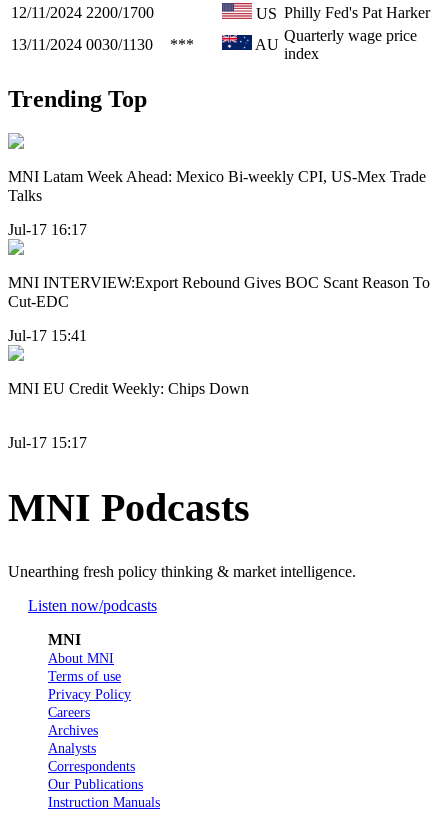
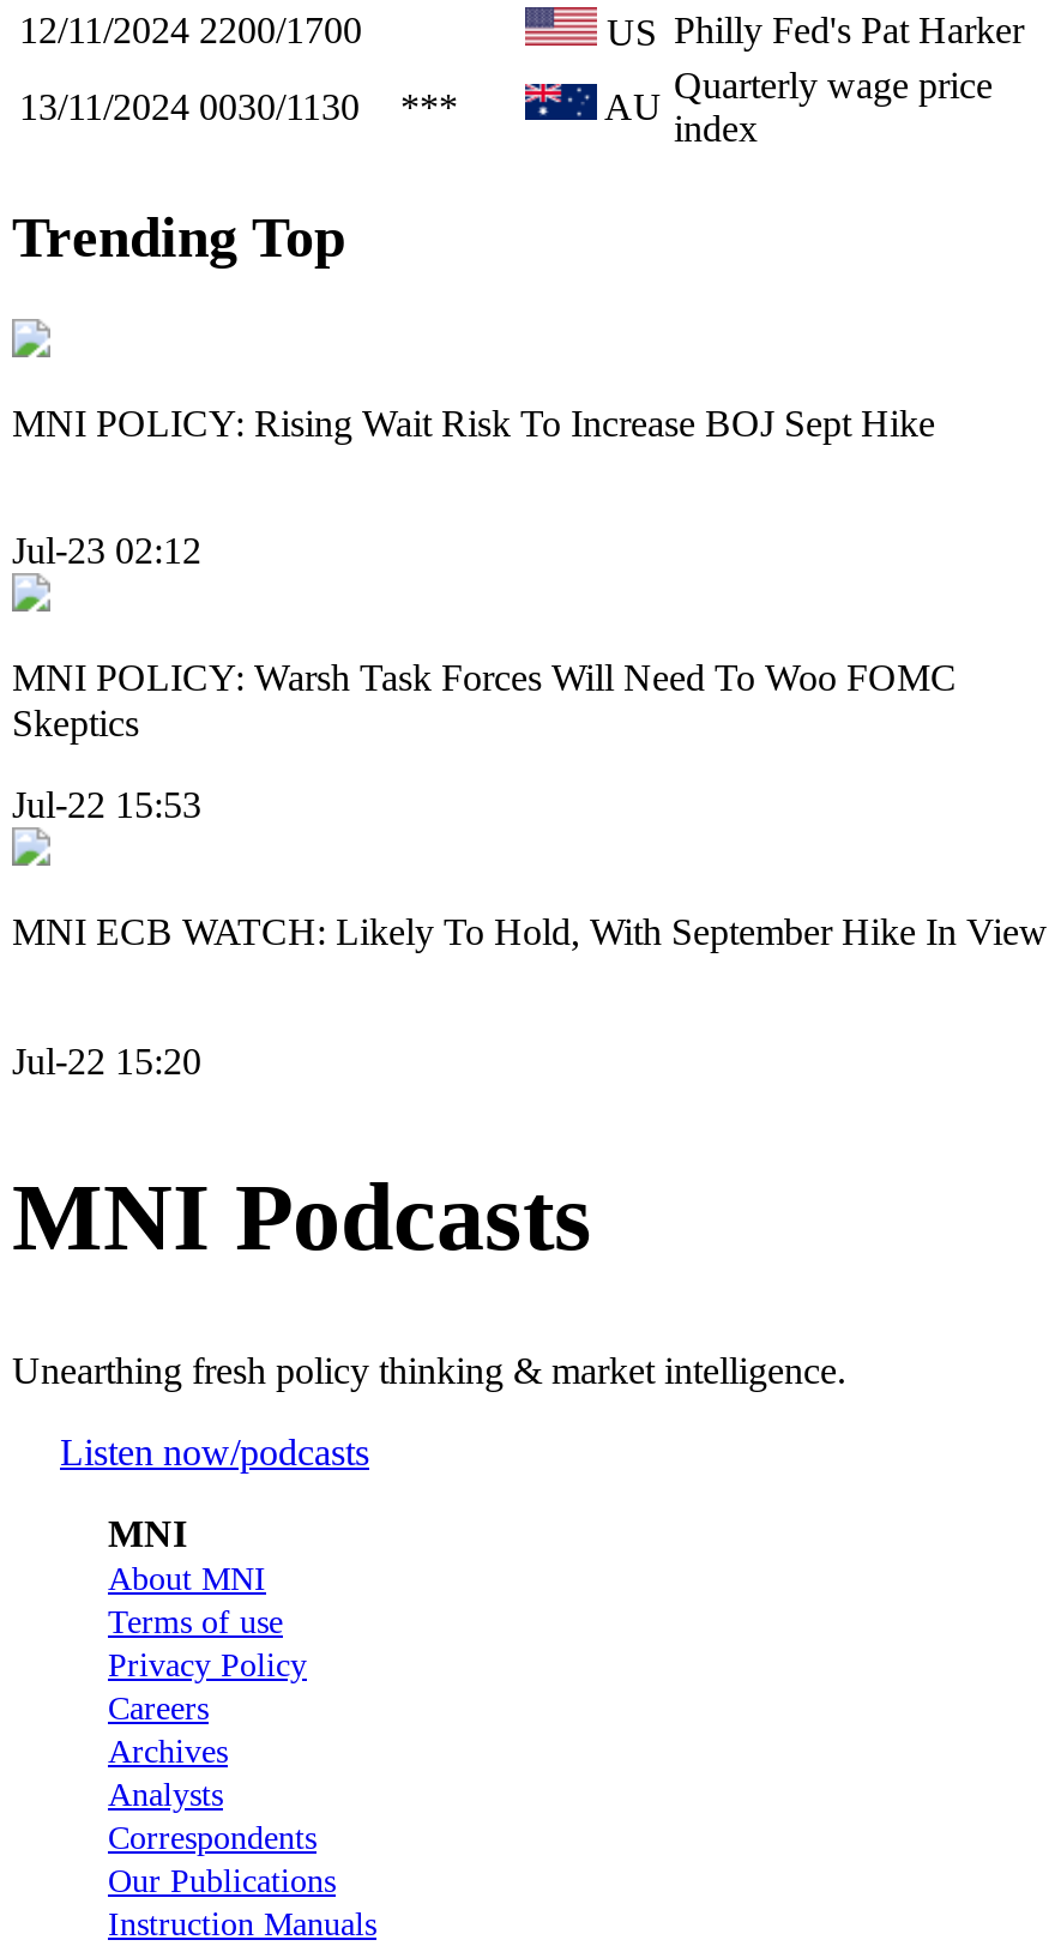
- MNI Latam Week Ahead: Mexico Bi-weekly CPI, US-Mex Trade
- Talks
+ MNI POLICY: Rising Wait Risk To Increase BOJ Sept Hike

- Jul-17 16:17
+ Jul-23 02:12

- MNI INTERVIEW:Export Rebound Gives BOC Scant Reason To
- Cut-EDC
+ MNI POLICY: Warsh Task Forces Will Need To Woo FOMC
+ Skeptics

- Jul-17 15:41
+ Jul-22 15:53

- MNI EU Credit Weekly: Chips Down
+ MNI ECB WATCH: Likely To Hold, With September Hike In View

- Jul-17 15:17
+ Jul-22 15:20
